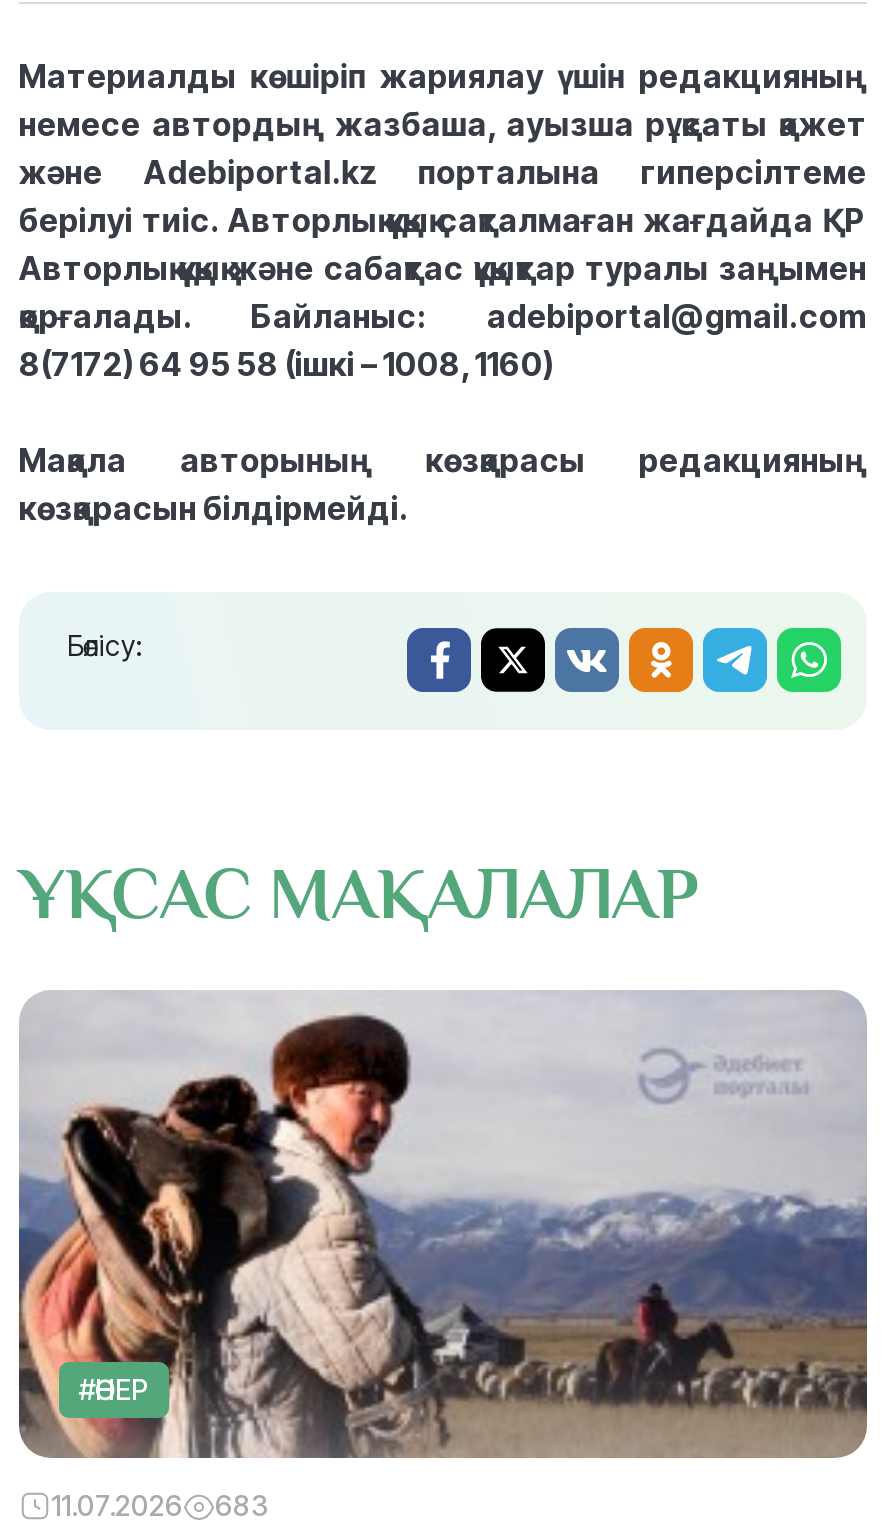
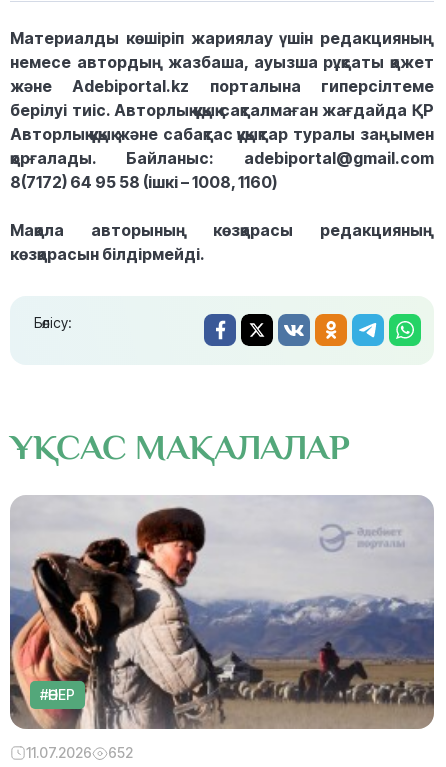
- 11.07.2026 683
+ 11.07.2026 652
